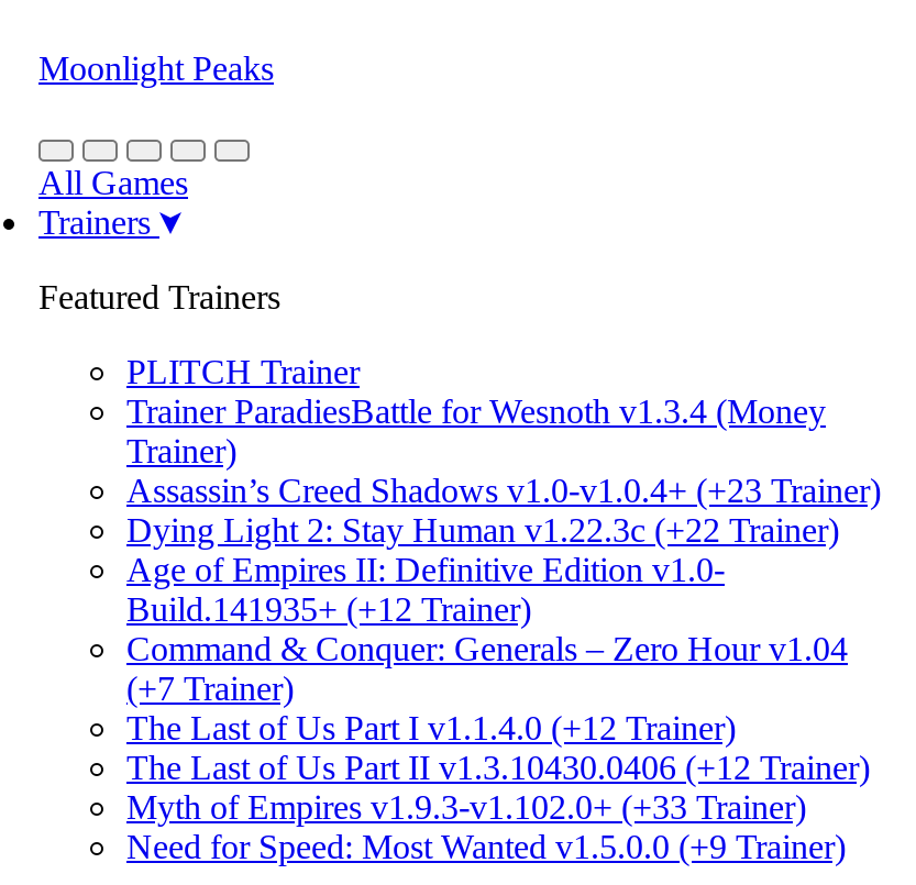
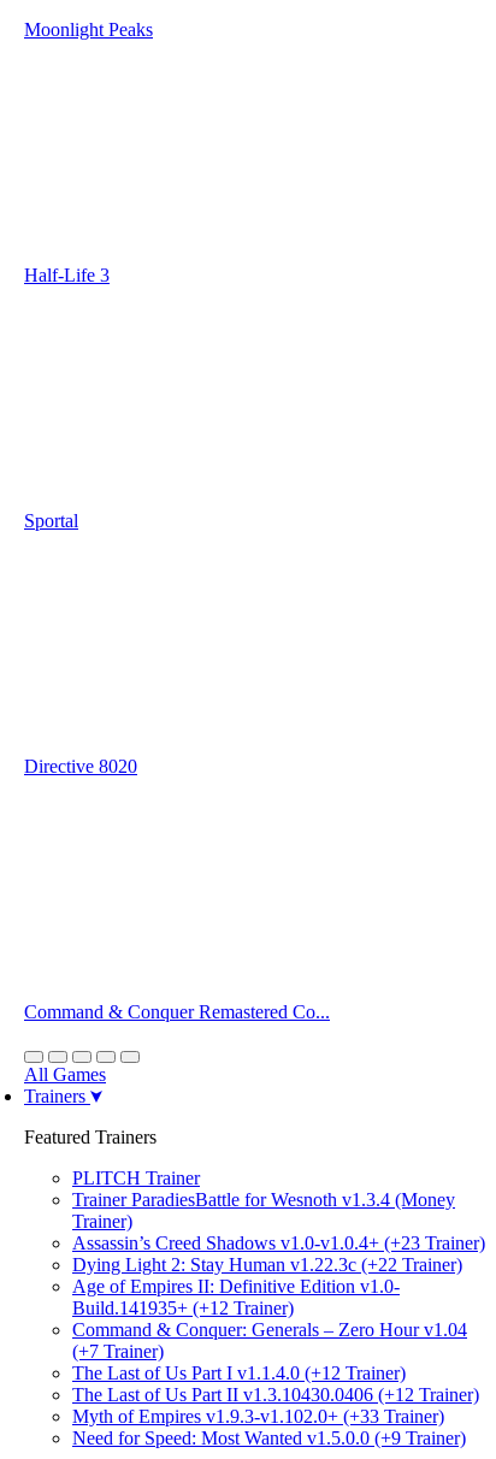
+ Half-Life 3

+ Sportal

+ Directive 8020

+ Command & Conquer Remastered Co...
